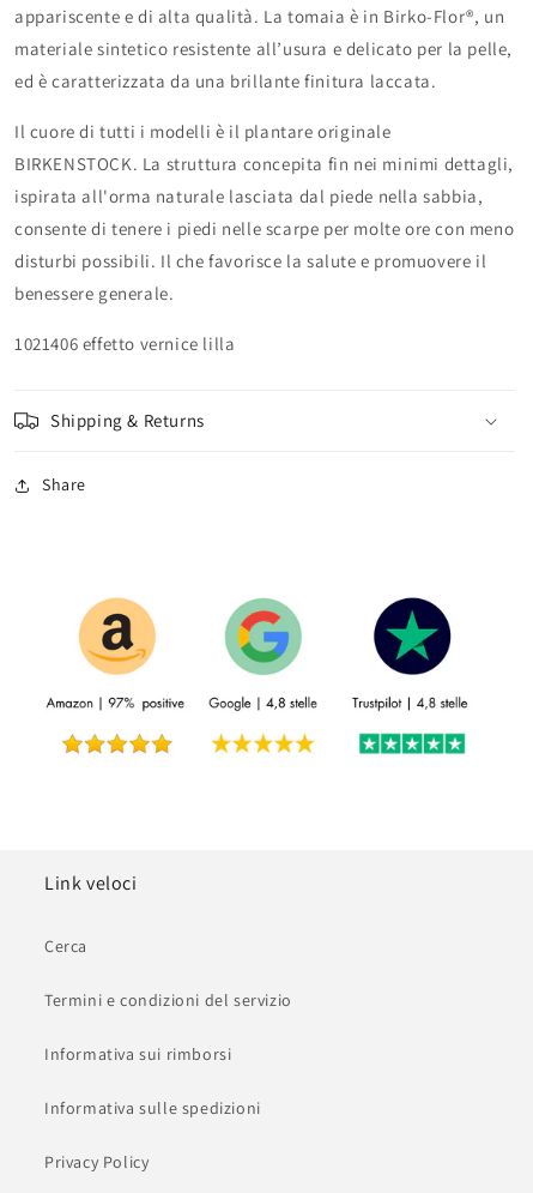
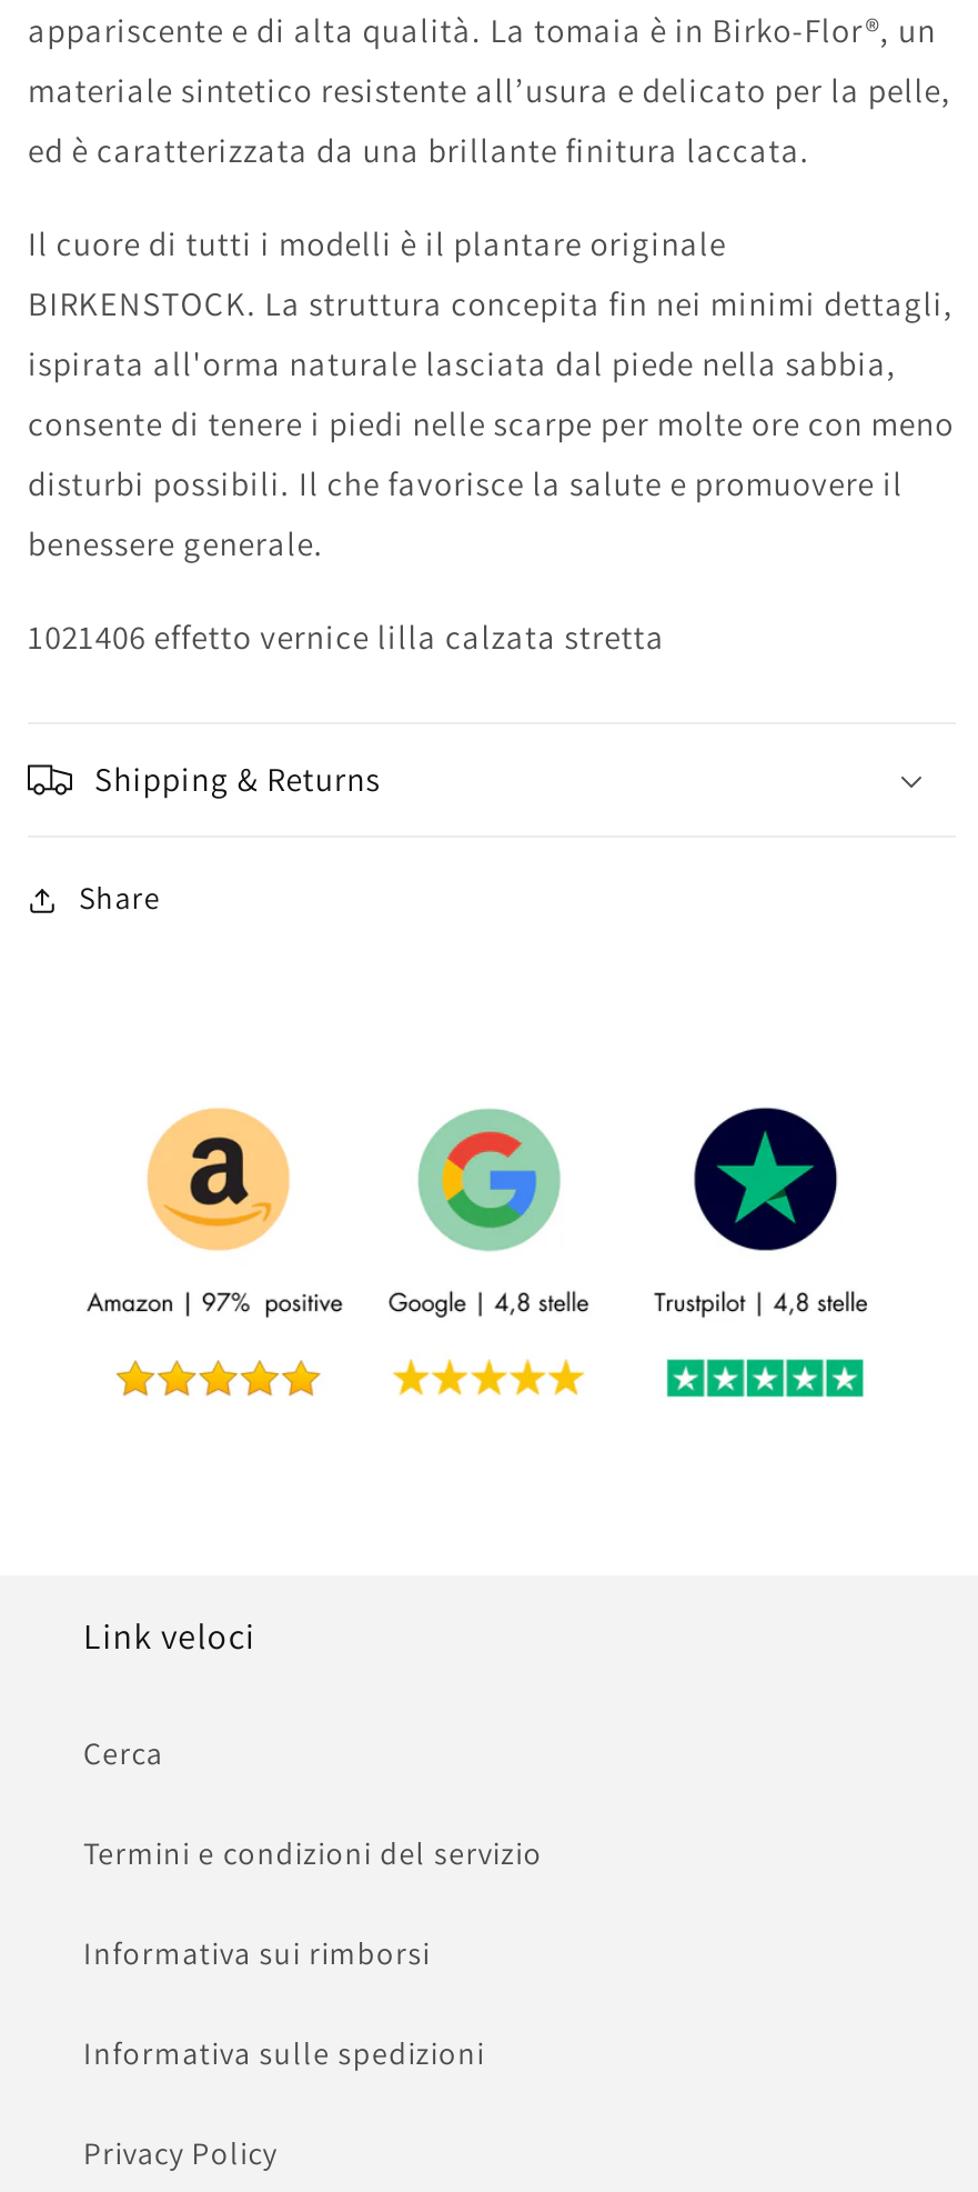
- 1021406 effetto vernice lilla
+ 1021406 effetto vernice lilla calzata stretta
